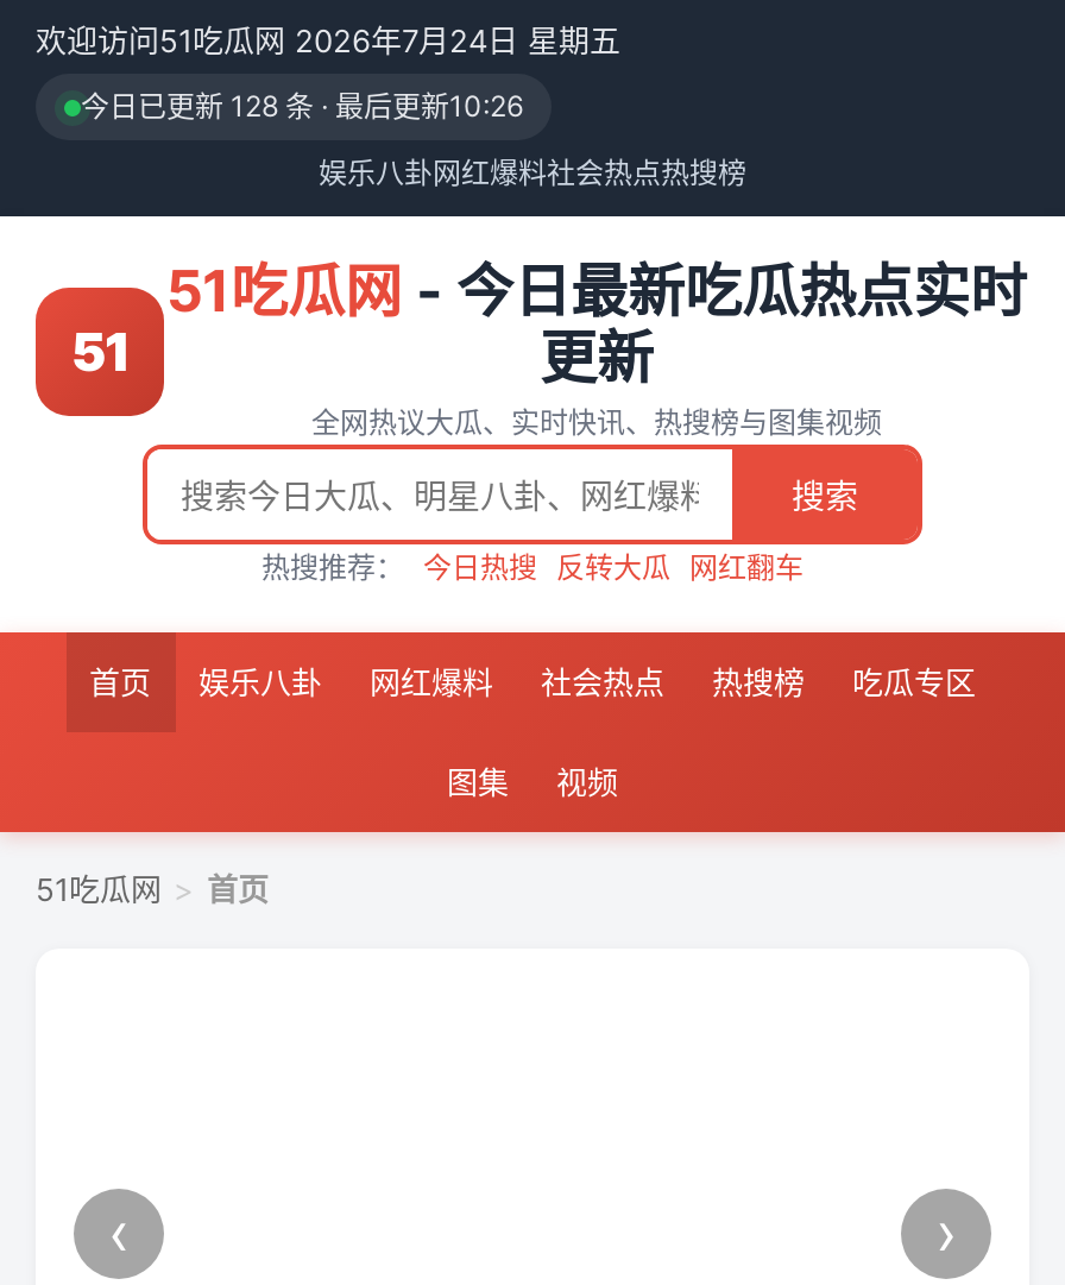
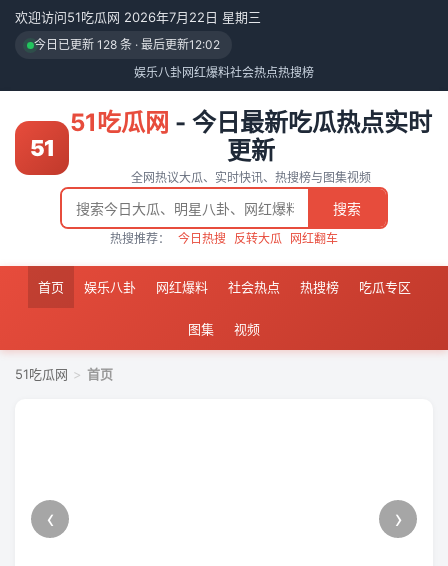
- 欢迎访问51吃瓜网 2026年7月24日 星期五
+ 欢迎访问51吃瓜网 2026年7月22日 星期三

- 今日已更新 128 条 · 最后更新10:26
+ 今日已更新 128 条 · 最后更新12:02
